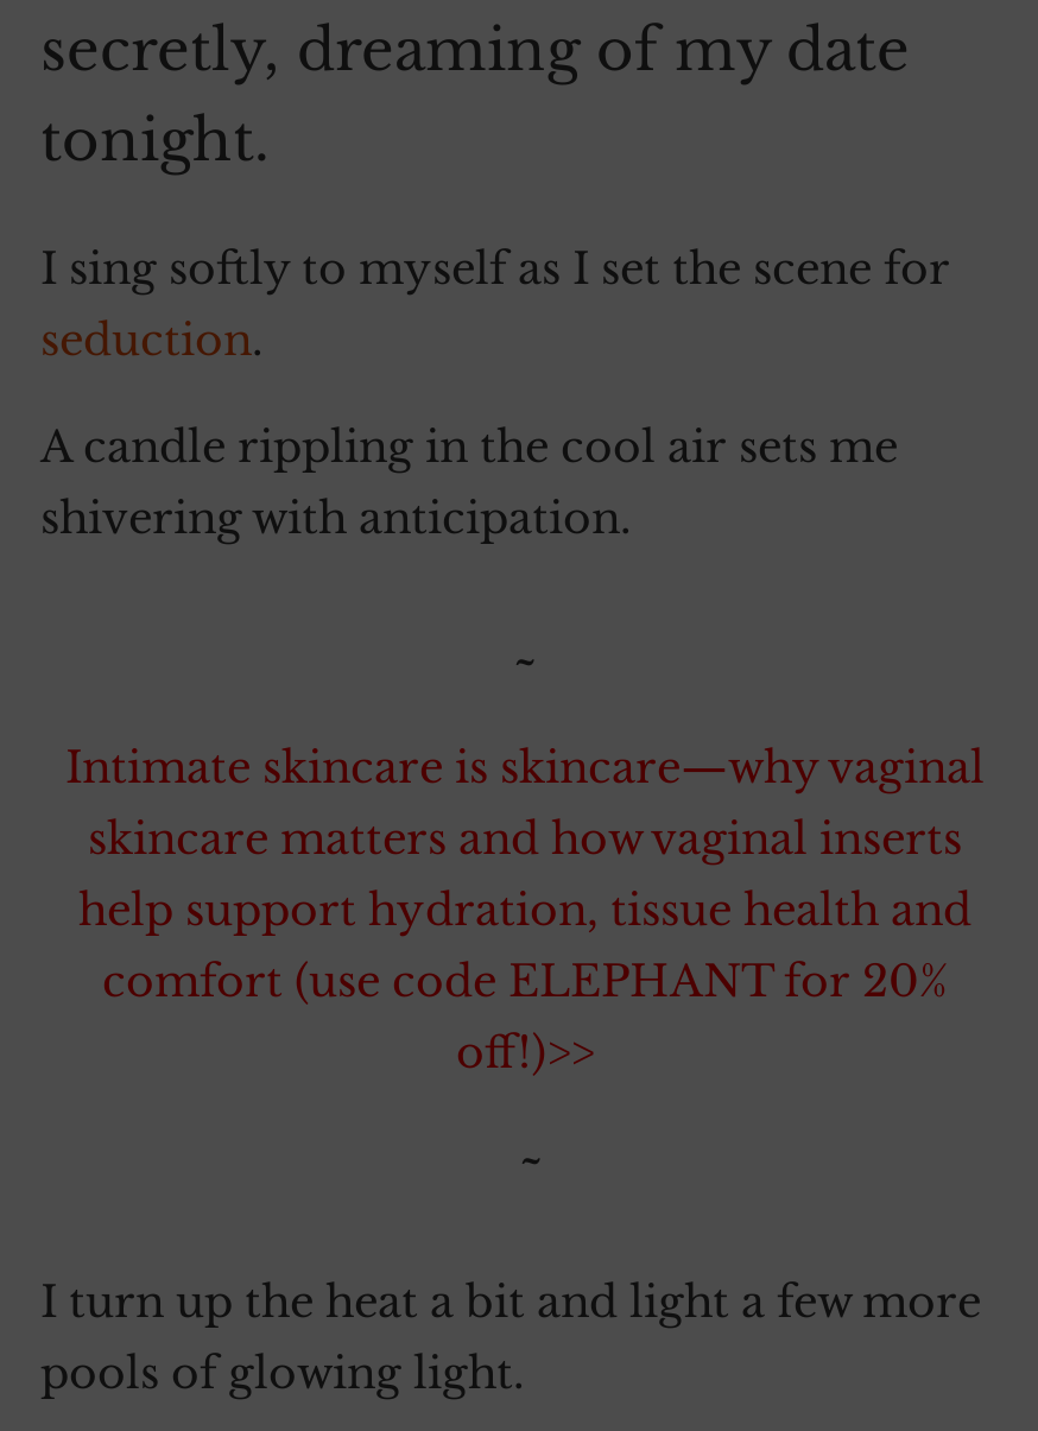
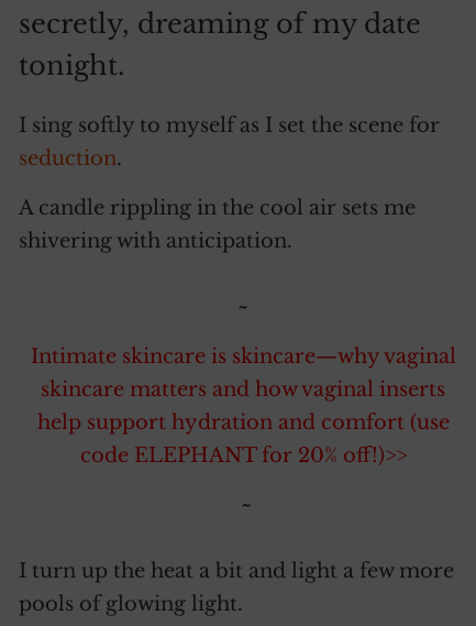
- help support hydration, tissue health and
- comfort (use code ELEPHANT for 20%
- off!)>>
+ help support hydration and comfort (use
+ code ELEPHANT for 20% off!)>>
